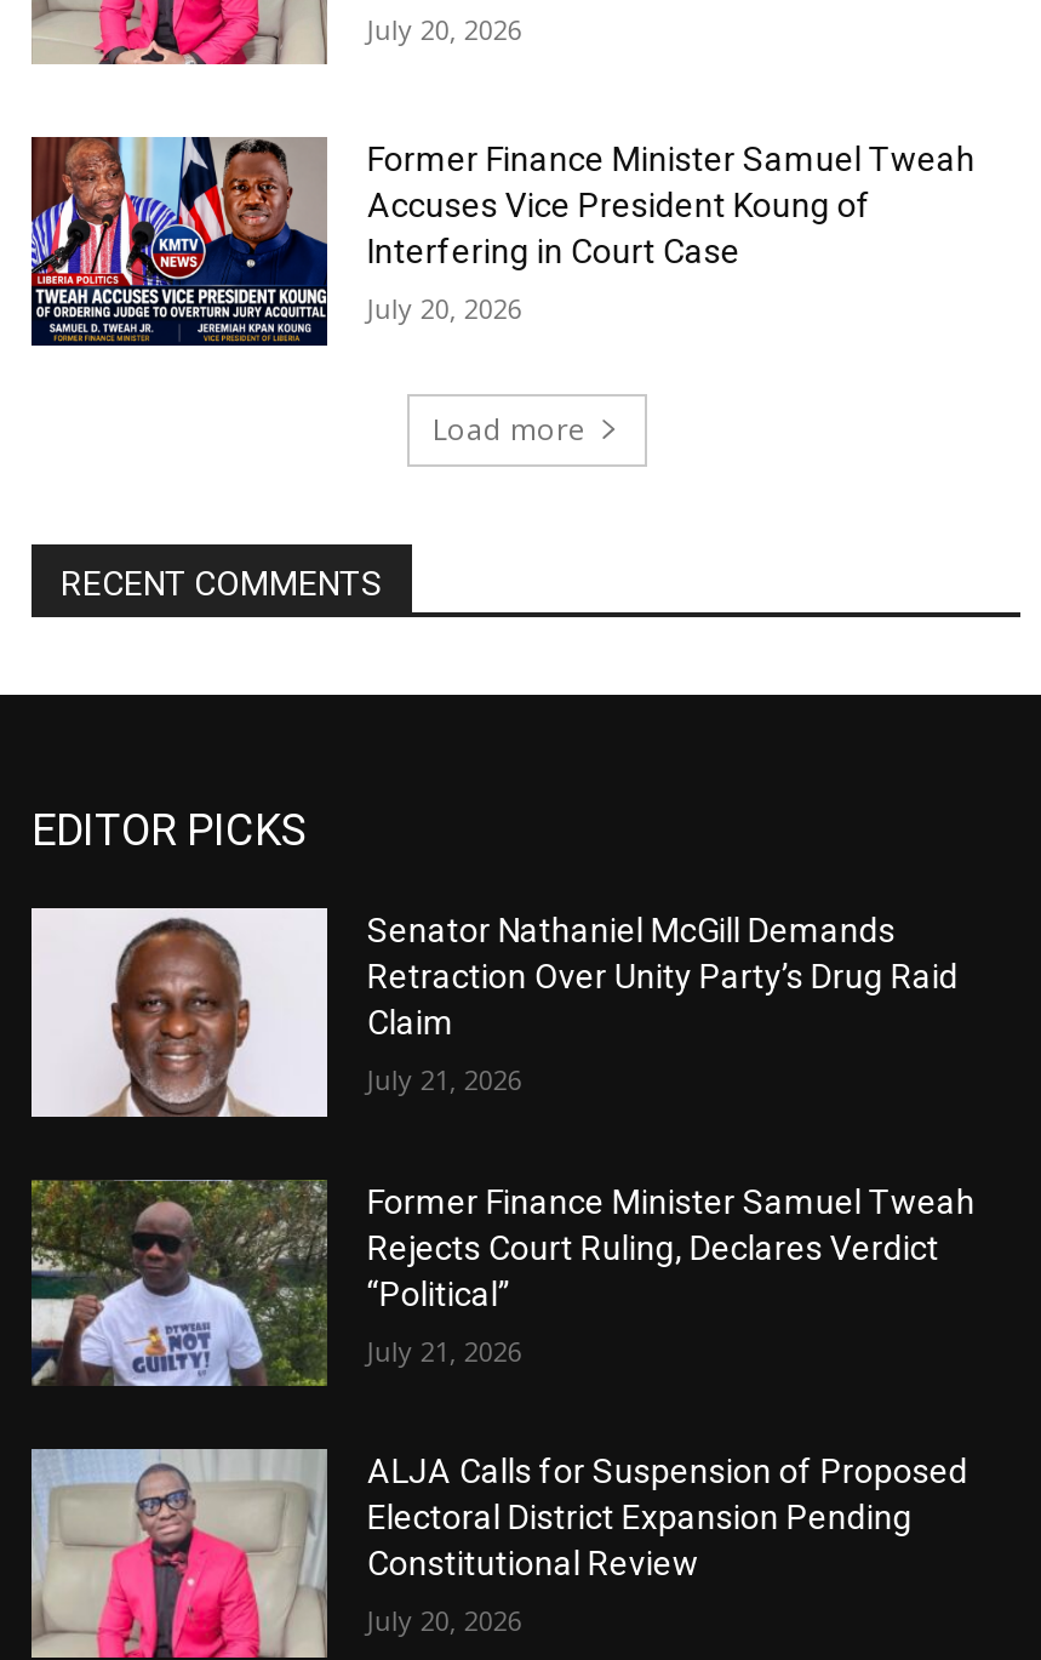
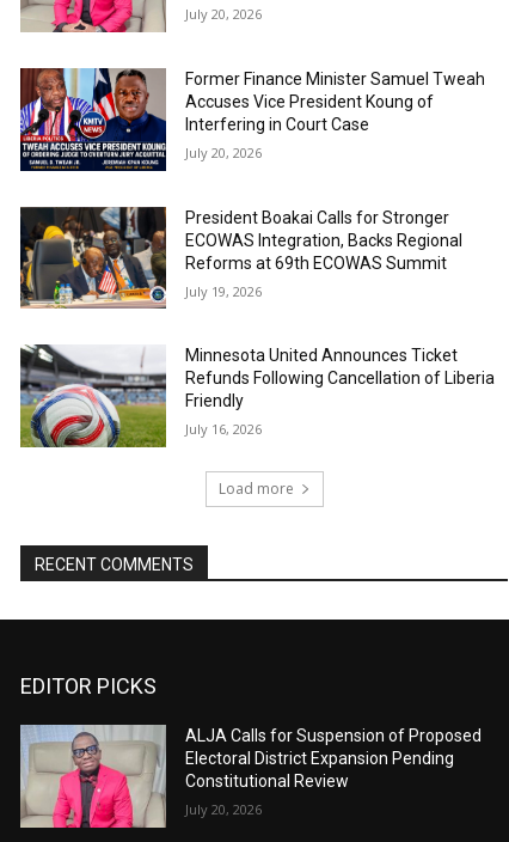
+ [image]
+ President Boakai Calls for Stronger
+ ECOWAS Integration, Backs Regional
+ Reforms at 69th ECOWAS Summit
+ July 19, 2026
+ Minnesota United Announces Ticket
+ Refunds Following Cancellation of Liberia
+ Friendly
+ July 16, 2026

+ [image]

moved down: Load more | RECENT COMMENTS | EDITOR PICKS

- [image]
- Senator Nathaniel McGill Demands
- Retraction Over Unity Party’s Drug Raid
- Claim
- July 21, 2026
- Former Finance Minister Samuel Tweah
- Rejects Court Ruling, Declares Verdict
- “Political”
- July 21, 2026

- [image]
